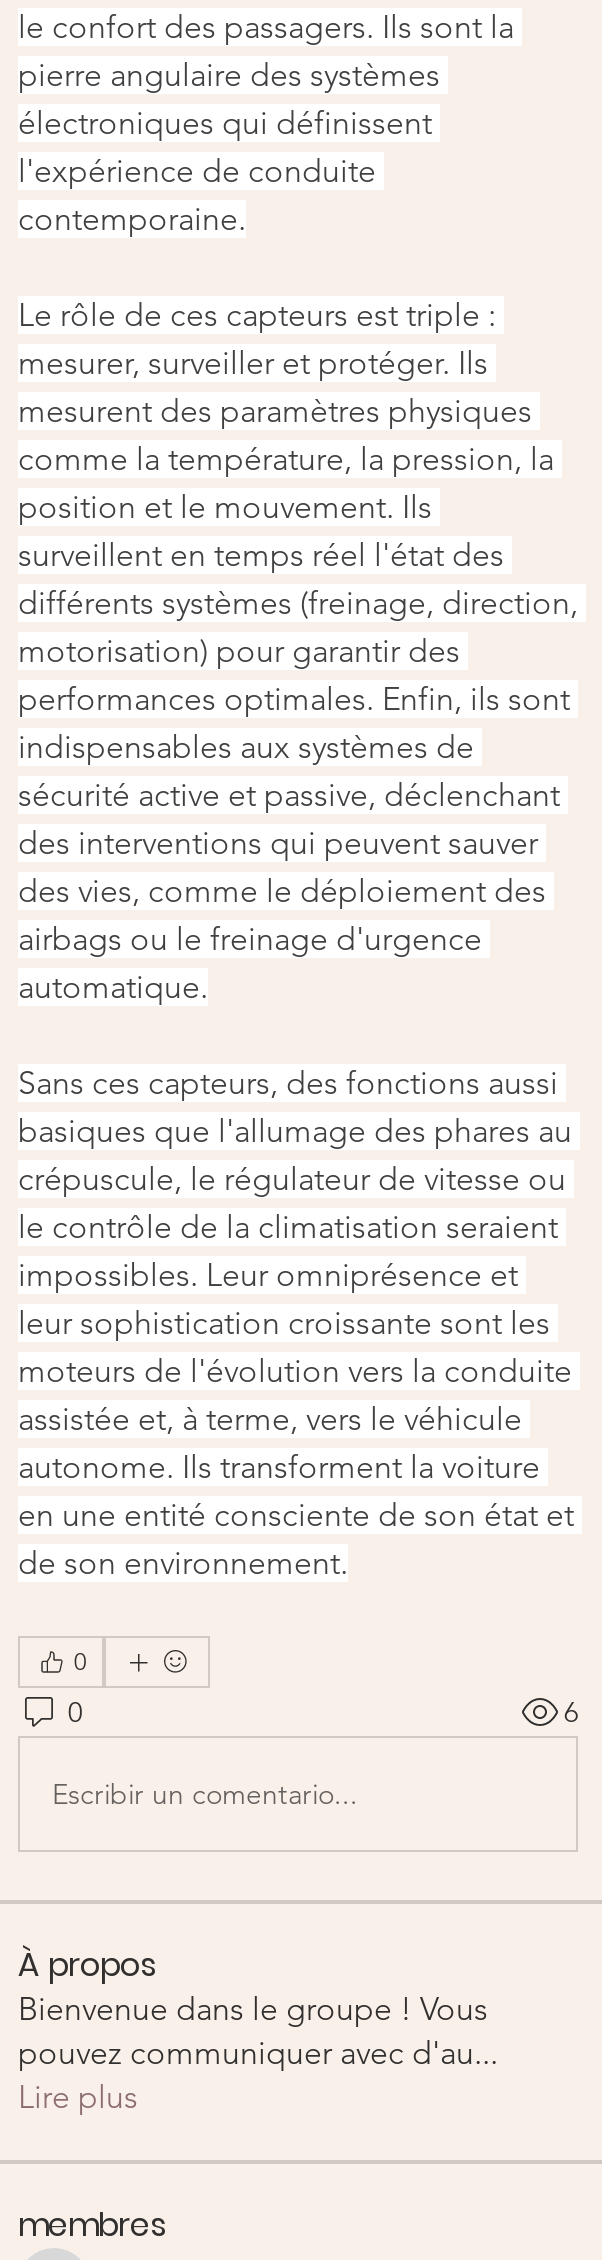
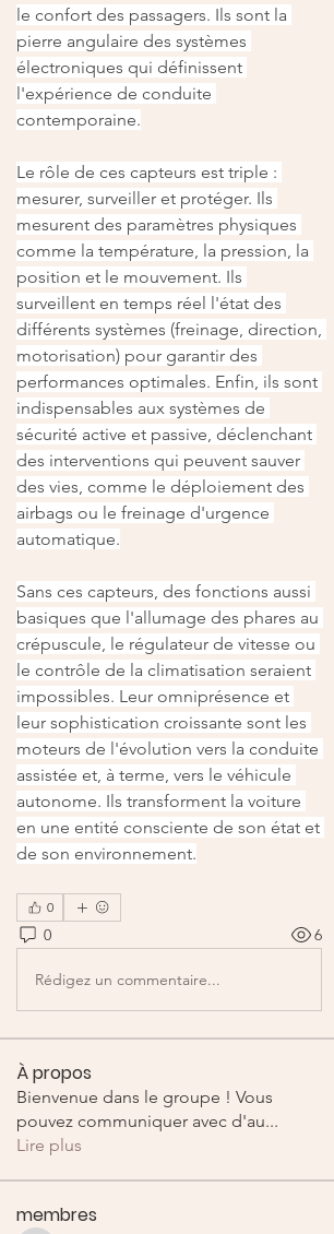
- Escribir un comentario...
+ Rédigez un commentaire...
